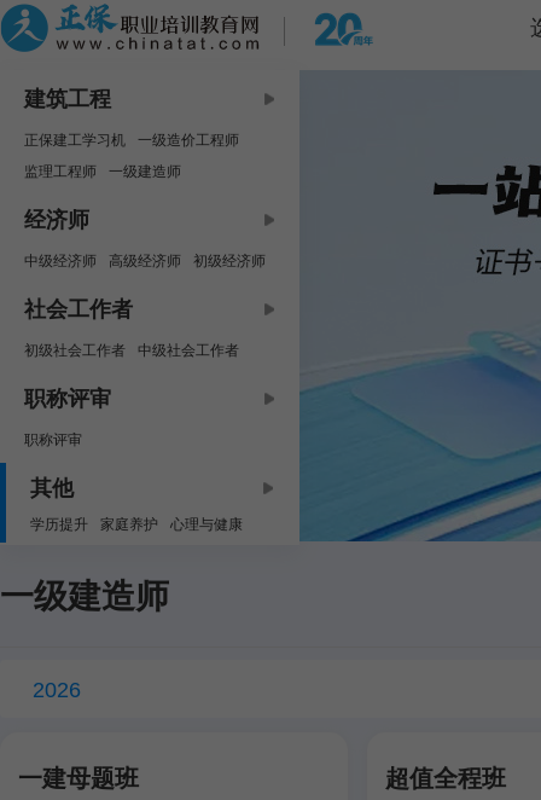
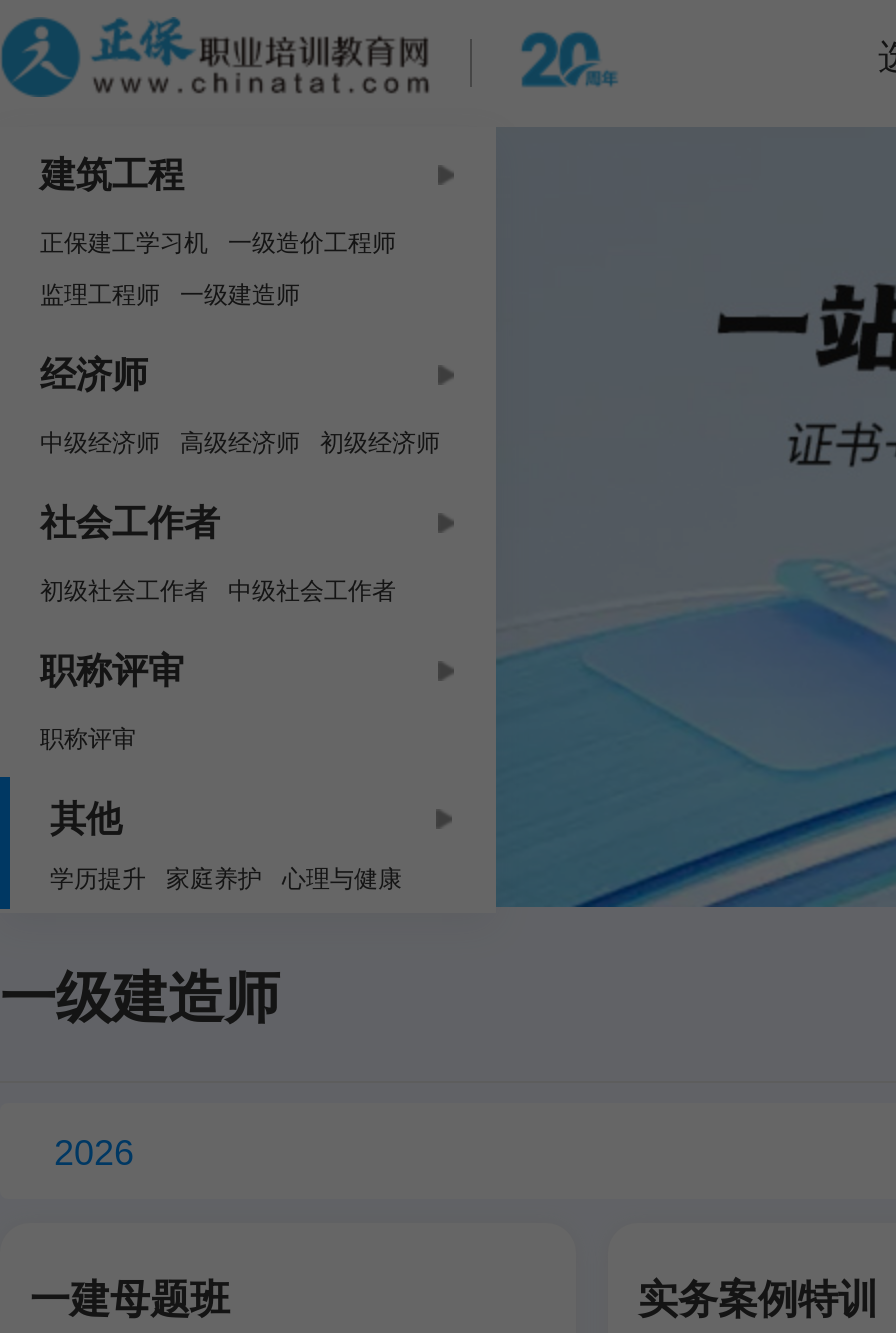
- 超值全程班
+ 实务案例特训
